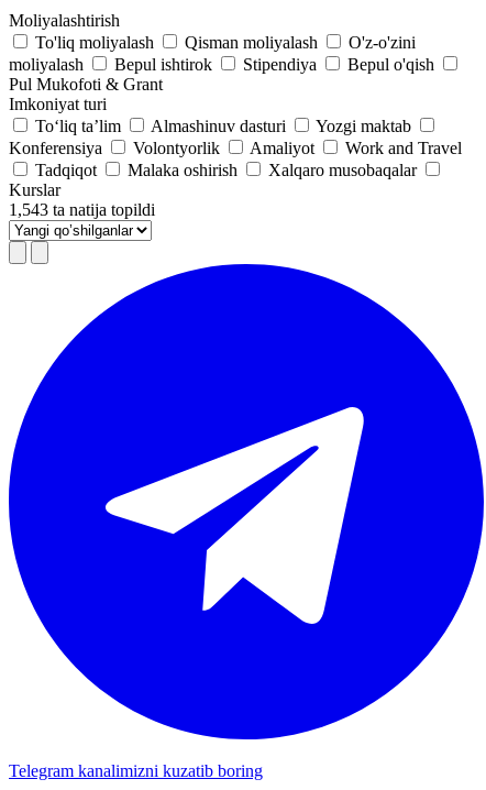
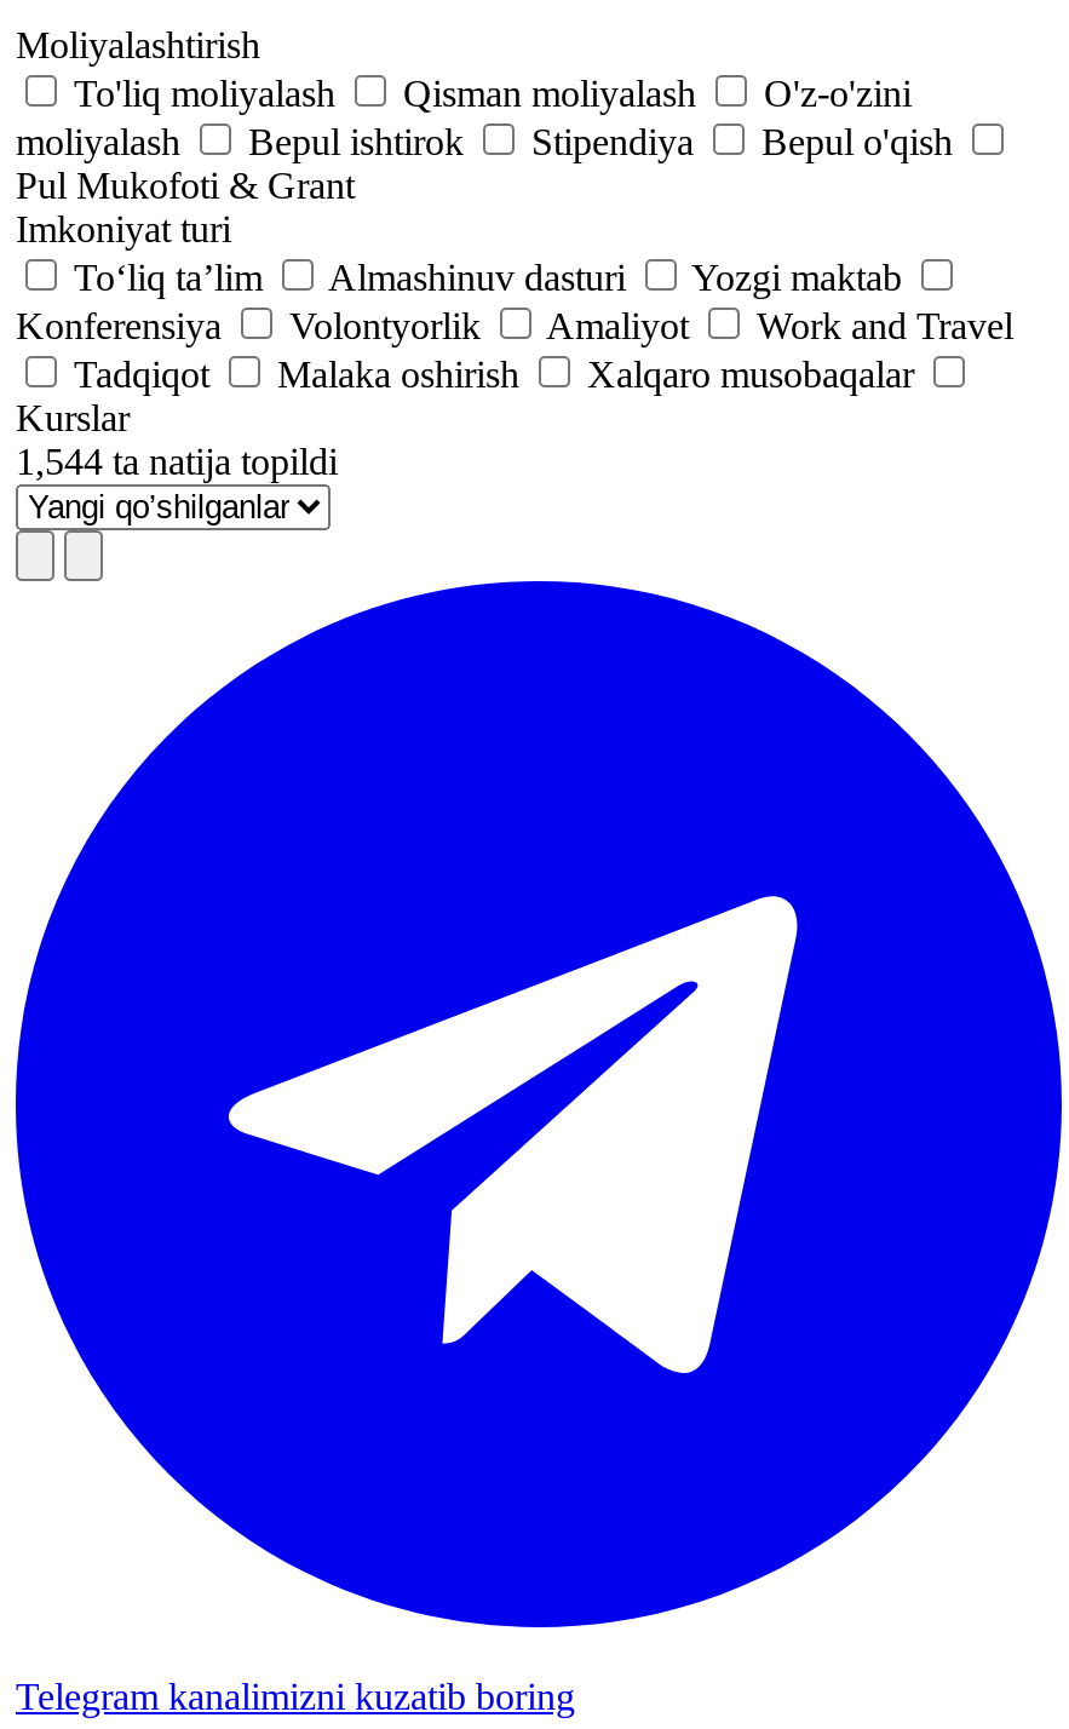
- 1,543 ta natija topildi
+ 1,544 ta natija topildi
